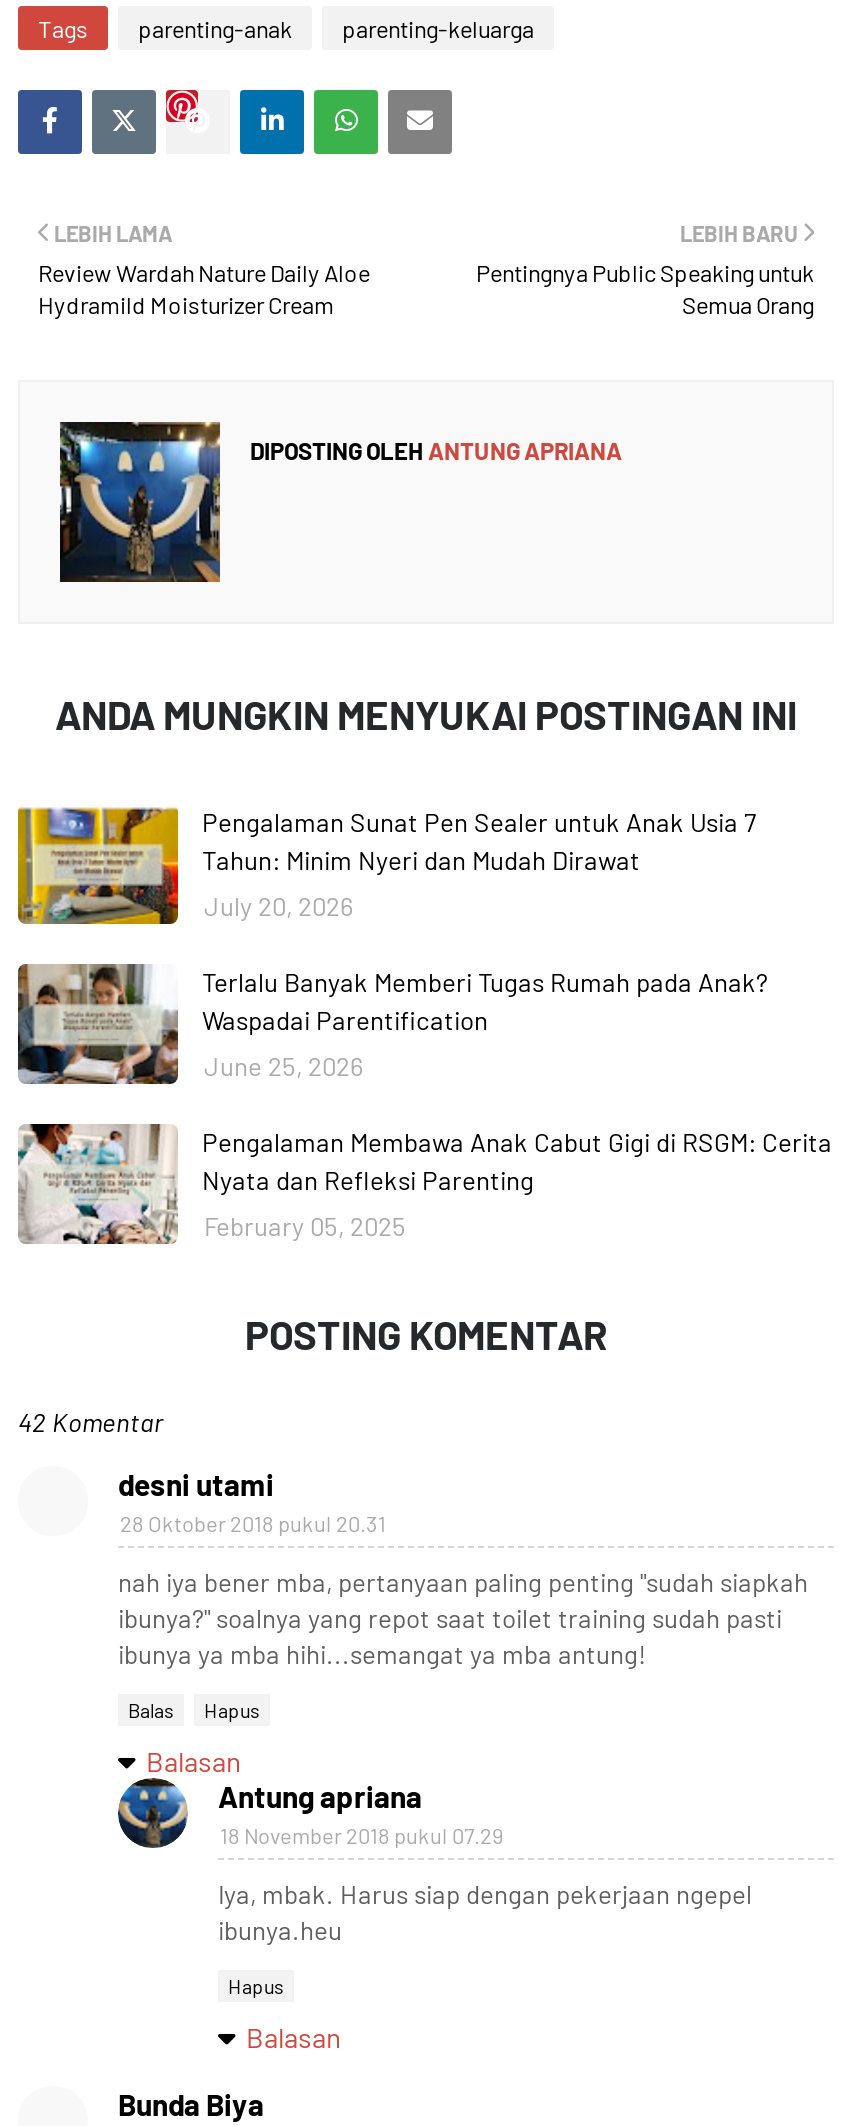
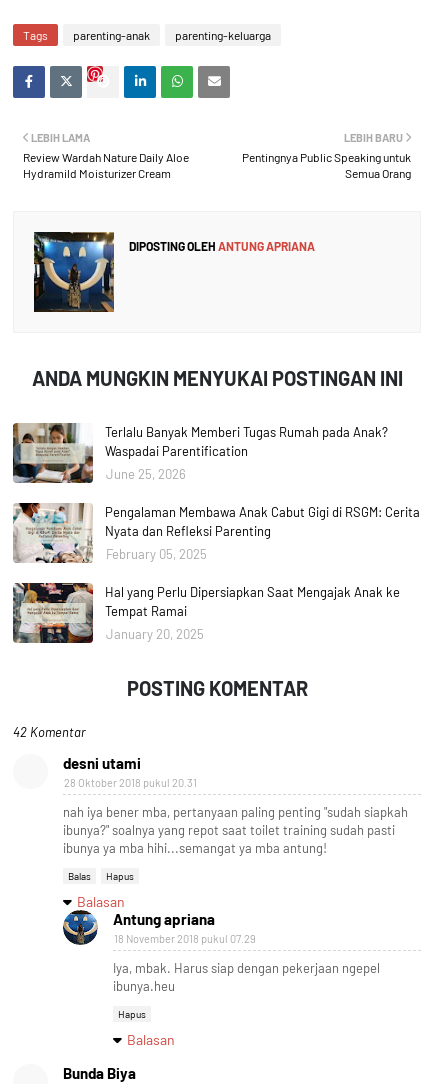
- [image]
- Pengalaman Sunat Pen Sealer untuk Anak Usia 7
- Tahun: Minim Nyeri dan Mudah Dirawat
- July 20, 2026

moved up: [image] | Terlalu Banyak Memberi Tugas Rumah pada Anak? | Waspadai Parentification | June 25, 2026 | Pengalaman Membawa Anak Cabut Gigi di RSGM: Cerita | Nyata dan Refleksi Parenting | February 05, 2025

+ [image]
+ Hal yang Perlu Dipersiapkan Saat Mengajak Anak ke
+ Tempat Ramai
+ January 20, 2025
